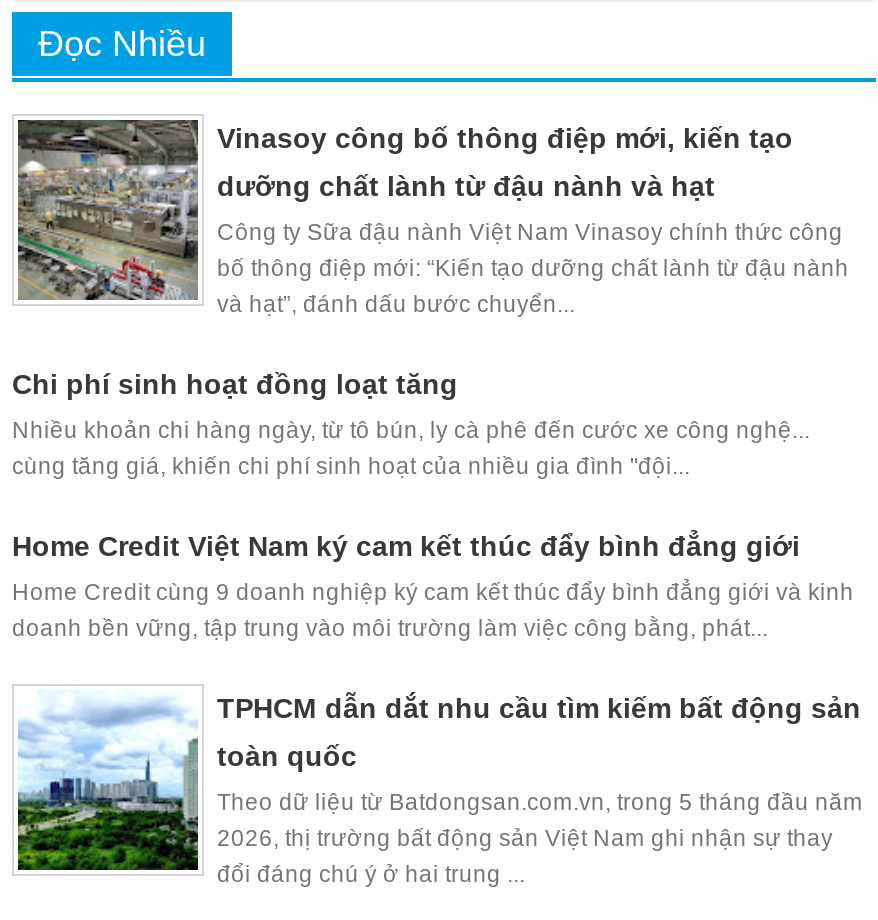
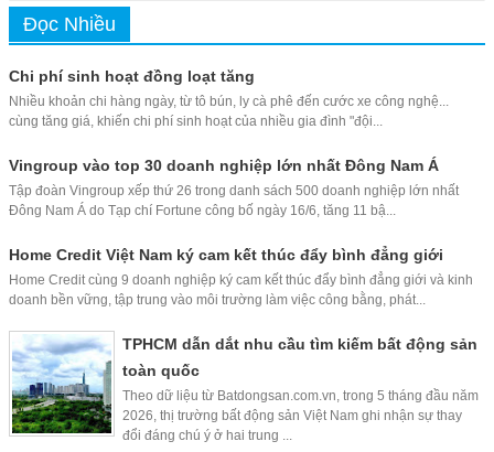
- [image]
- Vinasoy công bố thông điệp mới, kiến tạo
- dưỡng chất lành từ đậu nành và hạt
- Công ty Sữa đậu nành Việt Nam Vinasoy chính thức công
- bố thông điệp mới: “Kiến tạo dưỡng chất lành từ đậu nành
- và hạt”, đánh dấu bước chuyển...

moved up: Chi phí sinh hoạt đồng loạt tăng | Nhiều khoản chi hàng ngày, từ tô bún, ly cà phê đến cước xe công nghệ... | cùng tăng giá, khiến chi phí sinh hoạt của nhiều gia đình "đội...

+ Vingroup vào top 30 doanh nghiệp lớn nhất Đông Nam Á
+ Tập đoàn Vingroup xếp thứ 26 trong danh sách 500 doanh nghiệp lớn nhất
+ Đông Nam Á do Tạp chí Fortune công bố ngày 16/6, tăng 11 bậ...
